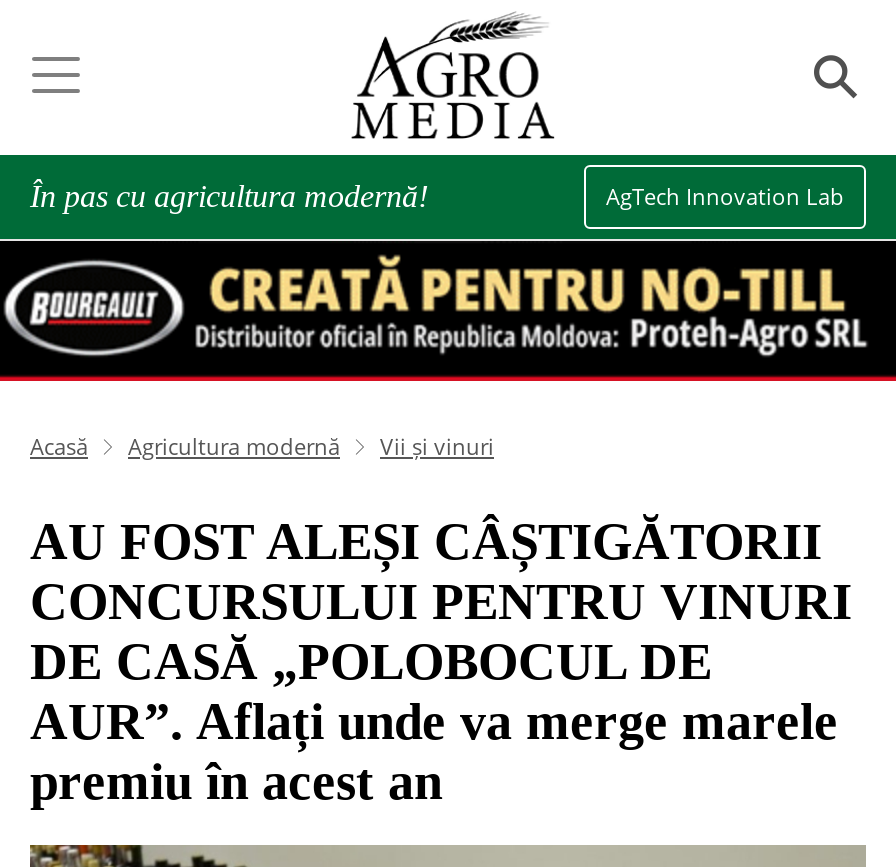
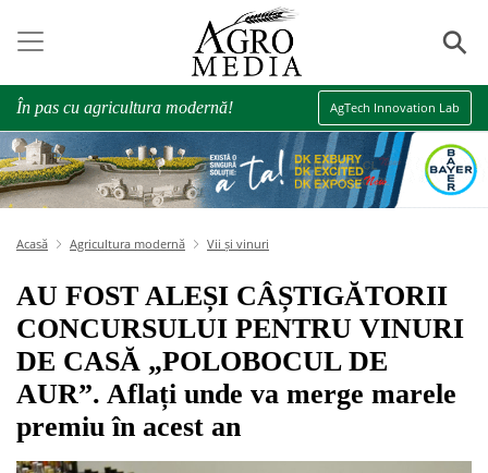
- [image]
+ [image]
